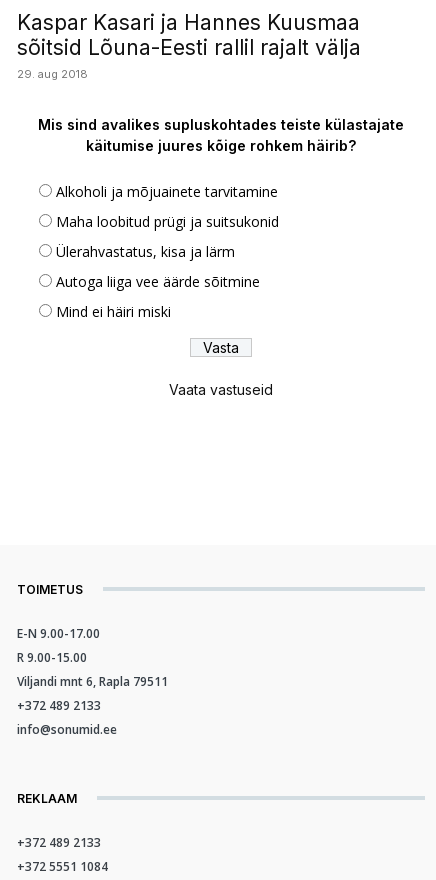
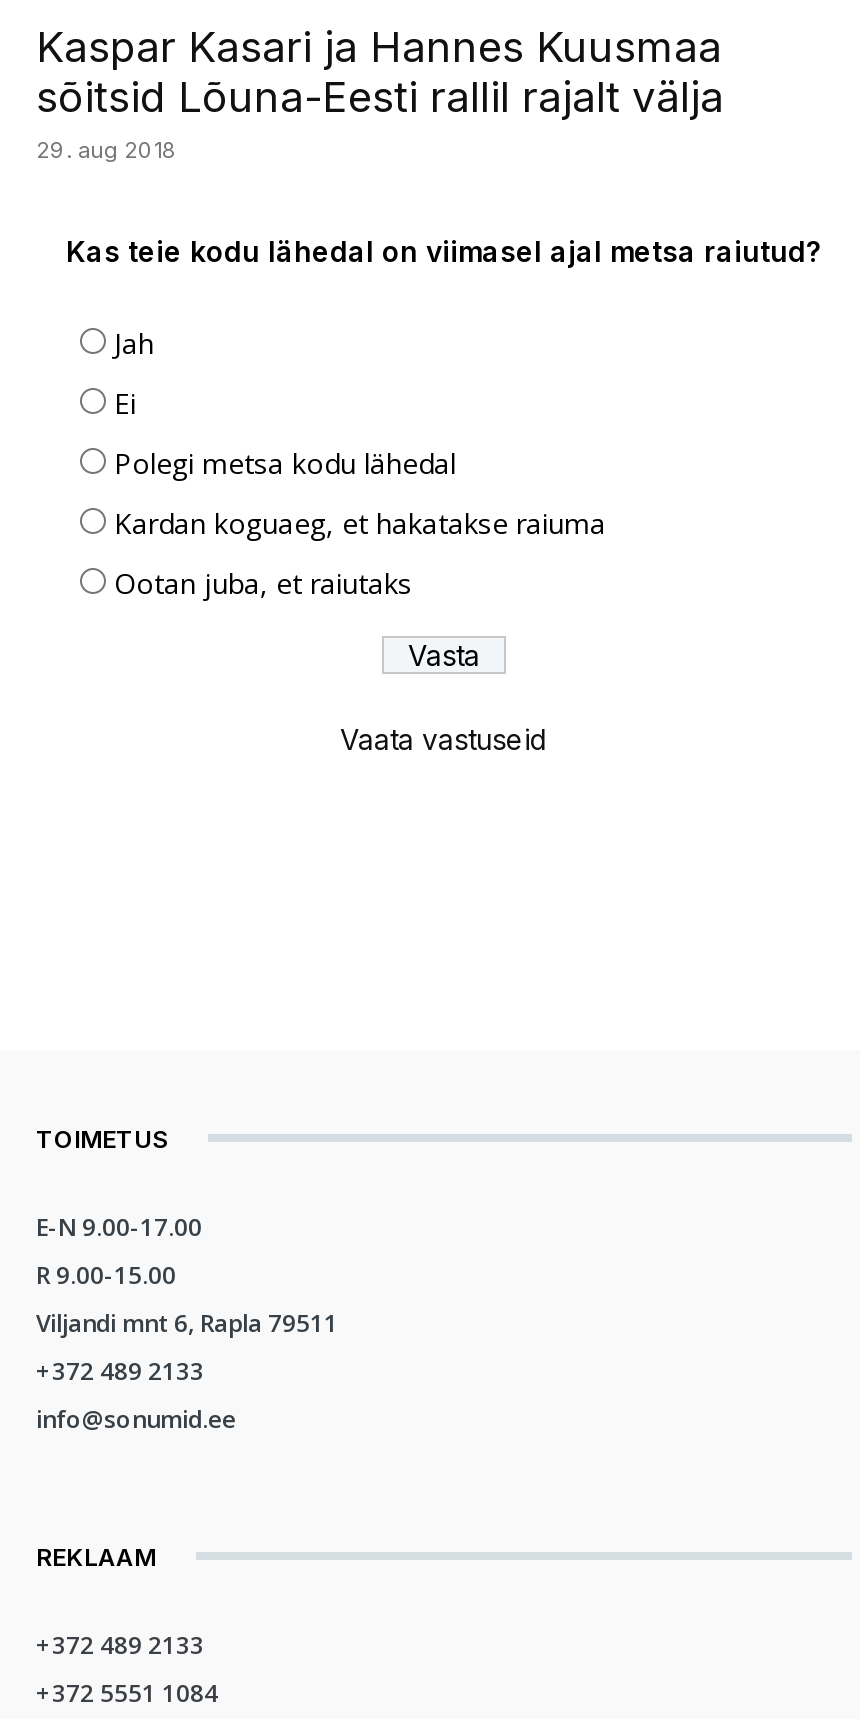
- Mis sind avalikes supluskohtades teiste külastajate
- käitumise juures kõige rohkem häirib?
+ Kas teie kodu lähedal on viimasel ajal metsa raiutud?

- Alkoholi ja mõjuainete tarvitamine
+ Jah

- Maha loobitud prügi ja suitsukonid
+ Ei

- Ülerahvastatus, kisa ja lärm
+ Polegi metsa kodu lähedal

- Autoga liiga vee äärde sõitmine
+ Kardan koguaeg, et hakatakse raiuma

- Mind ei häiri miski
+ Ootan juba, et raiutaks
